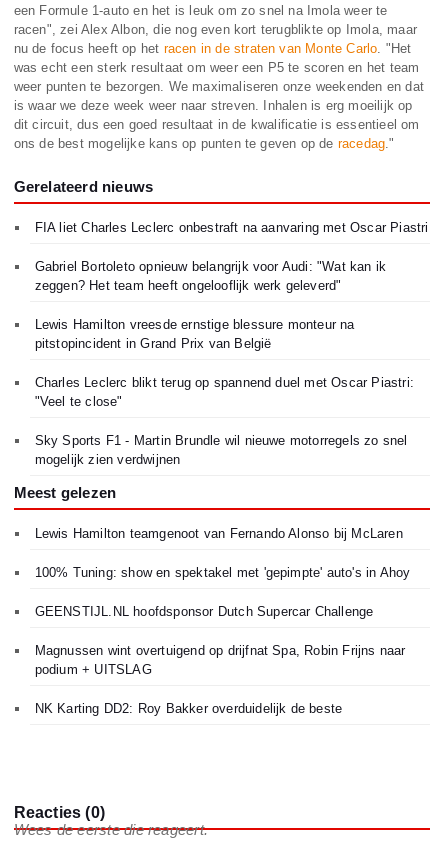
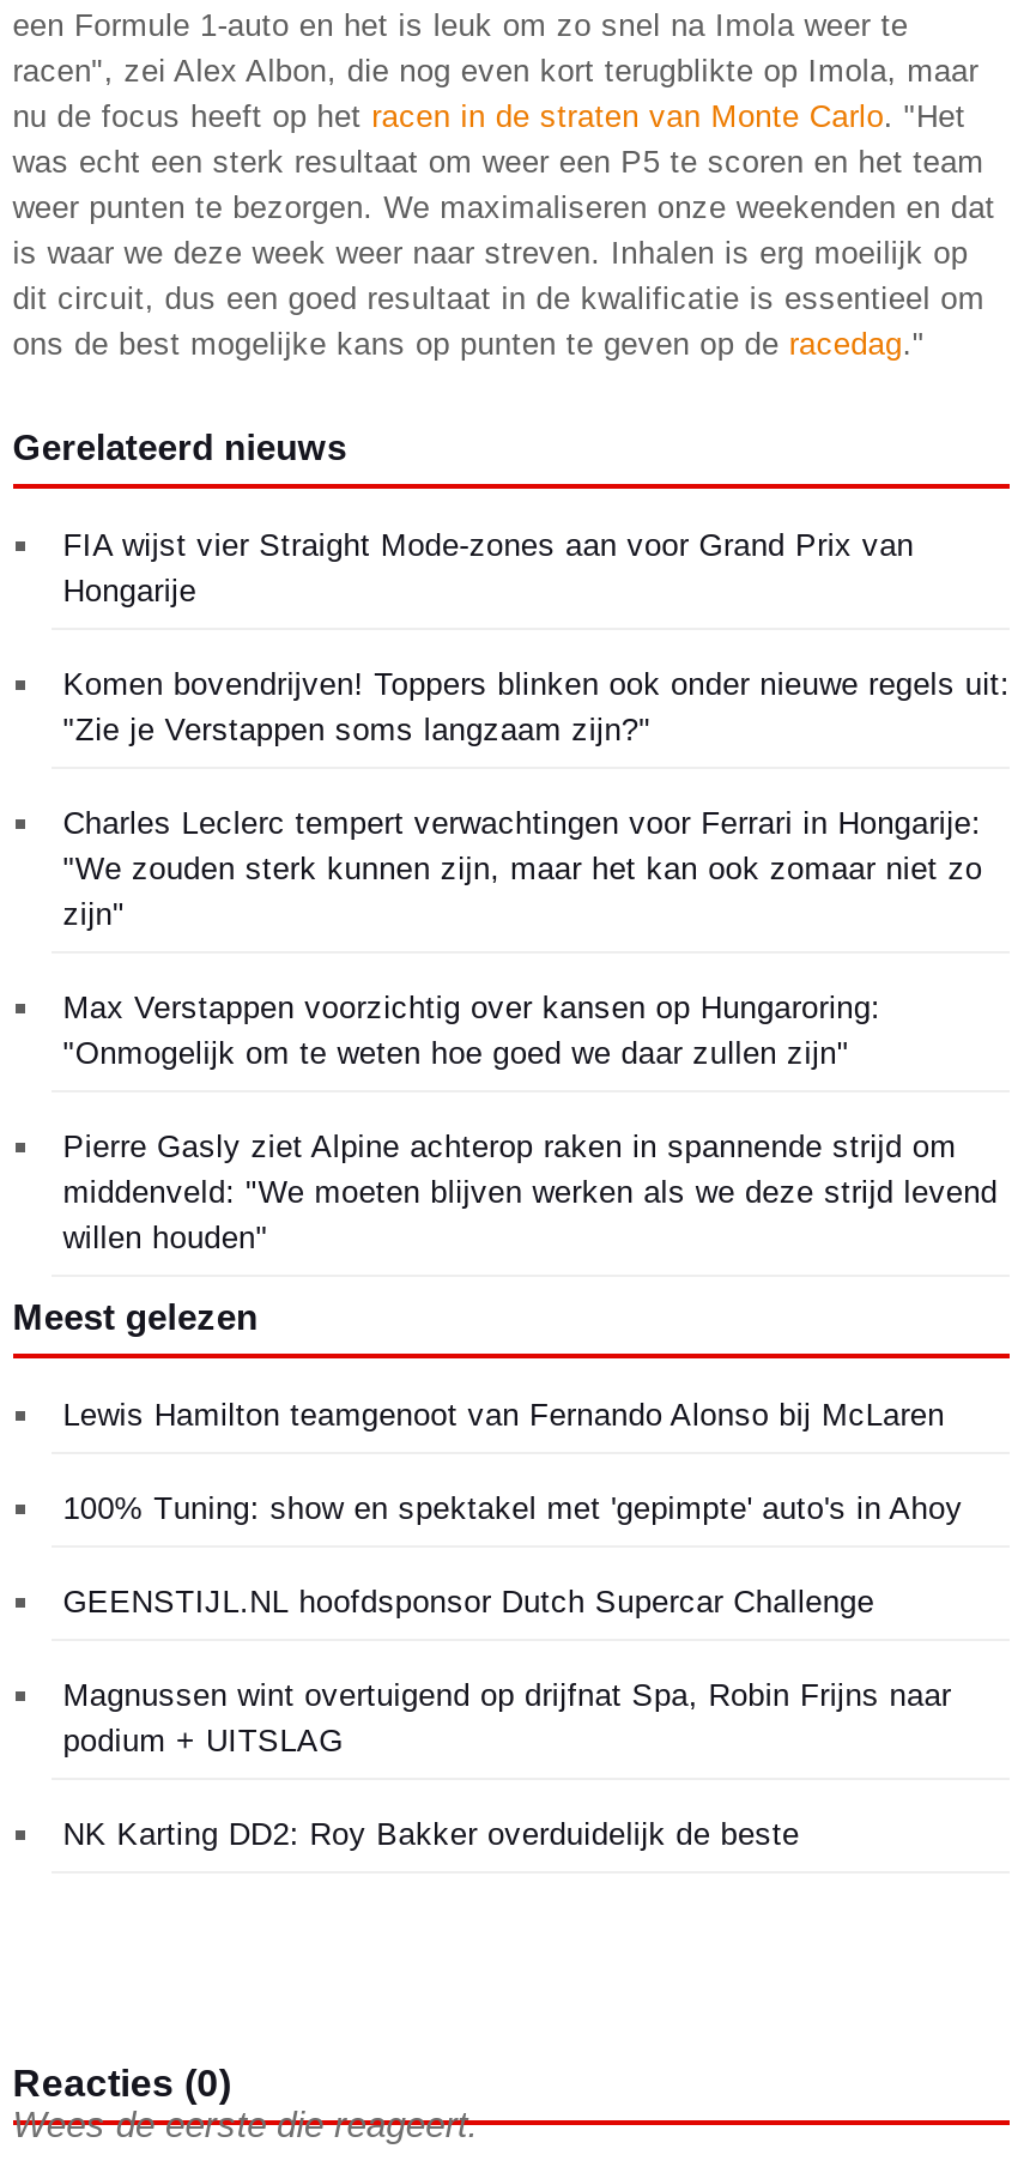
- FIA liet Charles Leclerc onbestraft na aanvaring met Oscar Piastri
+ FIA wijst vier Straight Mode-zones aan voor Grand Prix van
+ Hongarije

- Gabriel Bortoleto opnieuw belangrijk voor Audi: "Wat kan ik
- zeggen? Het team heeft ongelooflijk werk geleverd"
+ Komen bovendrijven! Toppers blinken ook onder nieuwe regels uit:
+ "Zie je Verstappen soms langzaam zijn?"

- Lewis Hamilton vreesde ernstige blessure monteur na
- pitstopincident in Grand Prix van België
+ Charles Leclerc tempert verwachtingen voor Ferrari in Hongarije:
+ "We zouden sterk kunnen zijn, maar het kan ook zomaar niet zo
+ zijn"

- Charles Leclerc blikt terug op spannend duel met Oscar Piastri:
- "Veel te close"
+ Max Verstappen voorzichtig over kansen op Hungaroring:
+ "Onmogelijk om te weten hoe goed we daar zullen zijn"

- Sky Sports F1 - Martin Brundle wil nieuwe motorregels zo snel
- mogelijk zien verdwijnen
+ Pierre Gasly ziet Alpine achterop raken in spannende strijd om
+ middenveld: "We moeten blijven werken als we deze strijd levend
+ willen houden"
